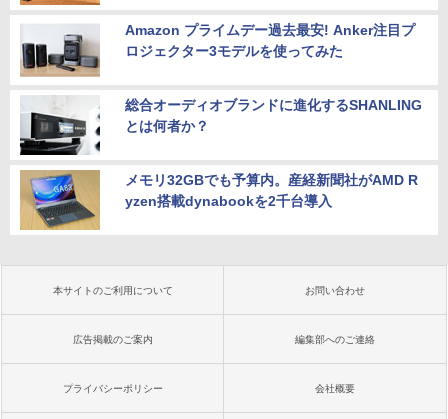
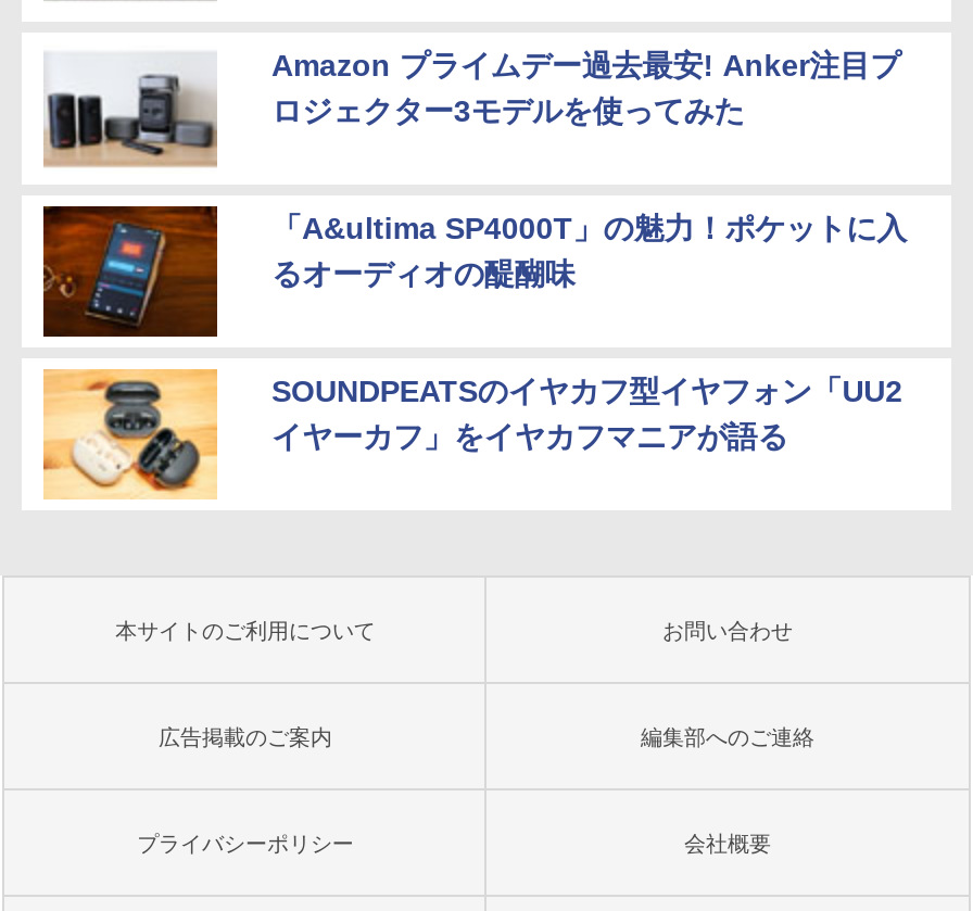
- [image]
- 総合オーディオブランドに進化するSHANLING
- とは何者か？
+ [image]
+ 「A&ultima SP4000T」の魅力！ポケットに入
+ るオーディオの醍醐味

- [image]
- メモリ32GBでも予算内。産経新聞社がAMD R
- yzen搭載dynabookを2千台導入
+ [image]
+ SOUNDPEATSのイヤカフ型イヤフォン「UU2
+ イヤーカフ」をイヤカフマニアが語る
